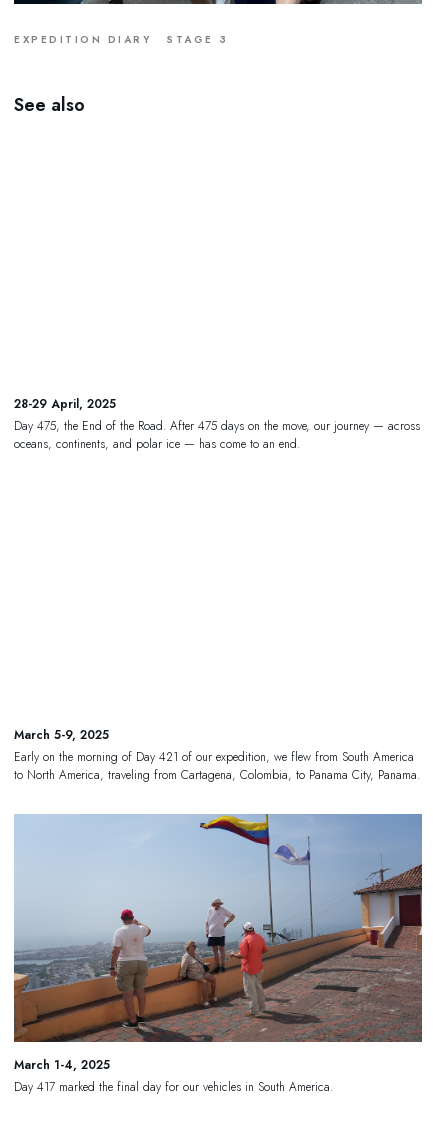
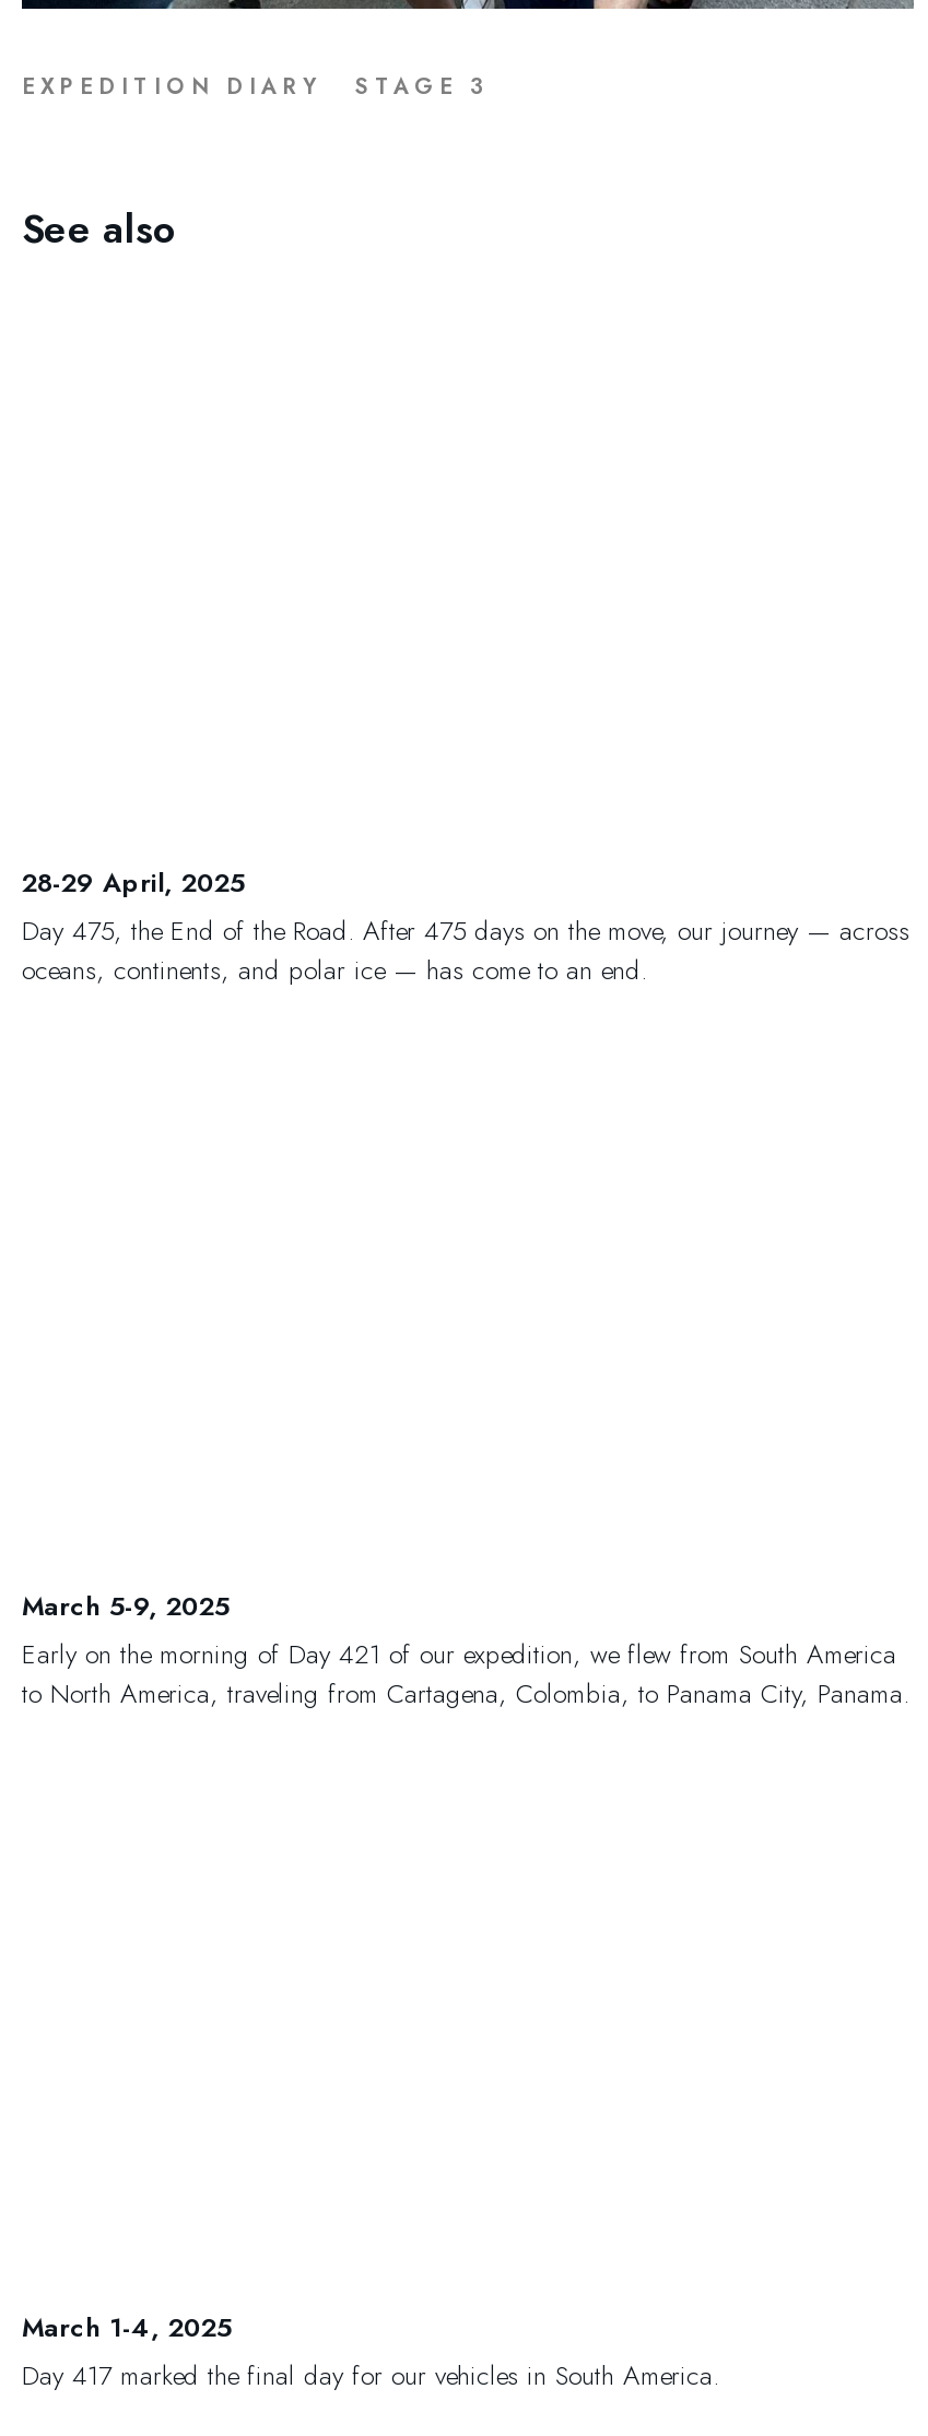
- [image]
